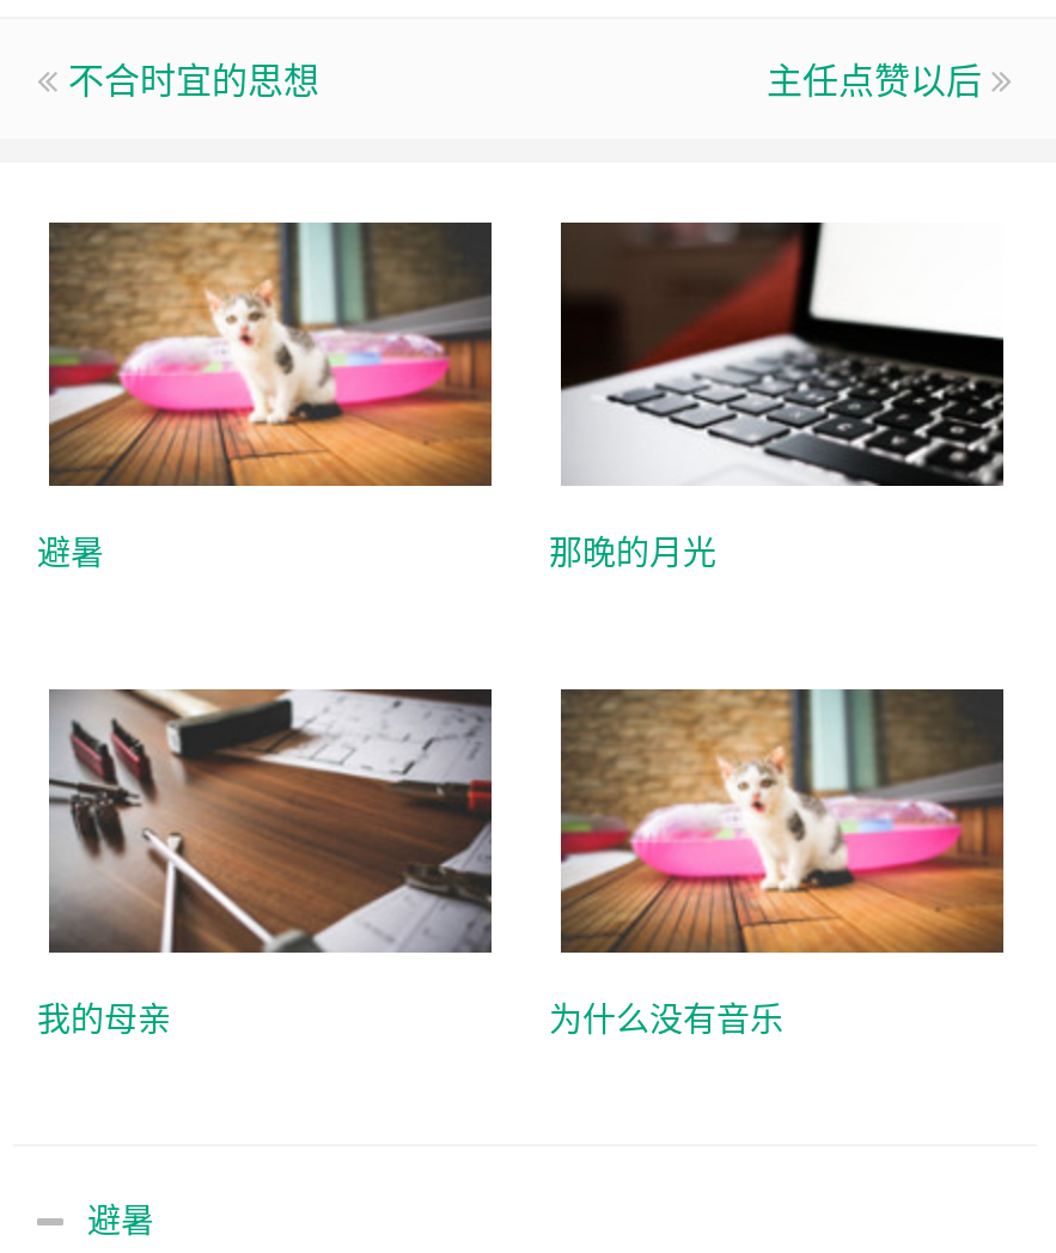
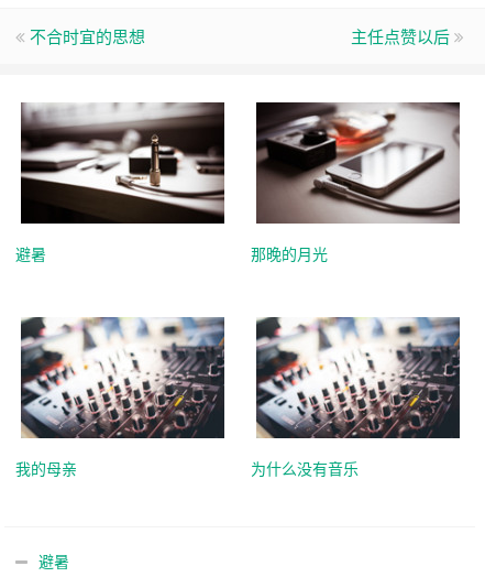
- [image]
+ [image]

- [image]
+ [image]

- [image]
+ [image]

- [image]
+ [image]
